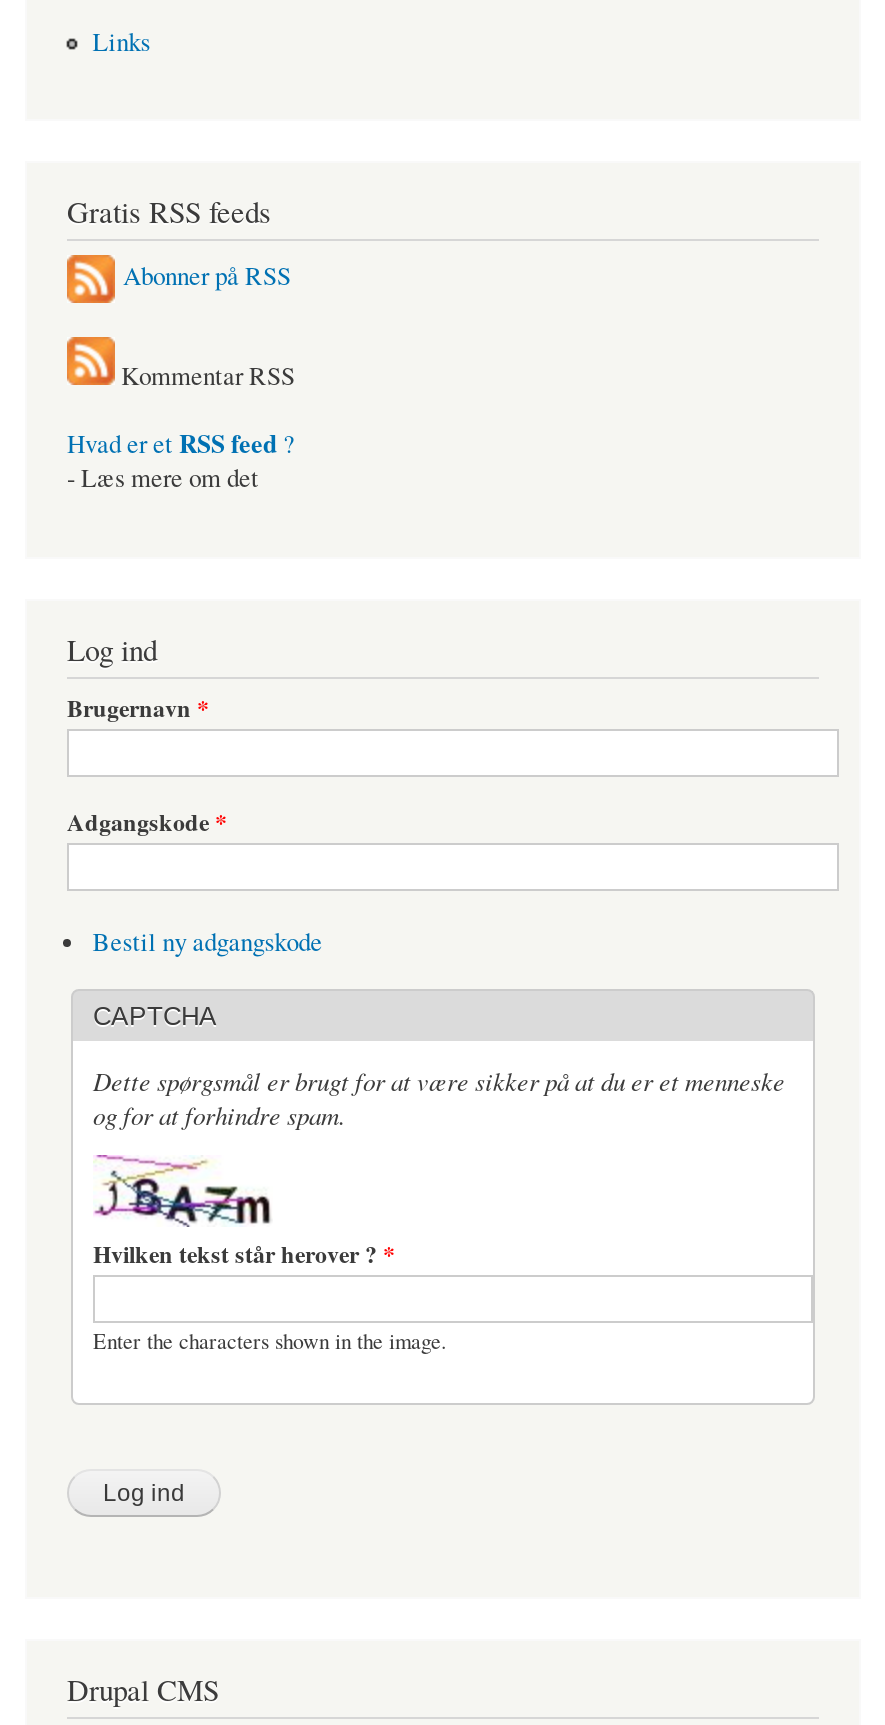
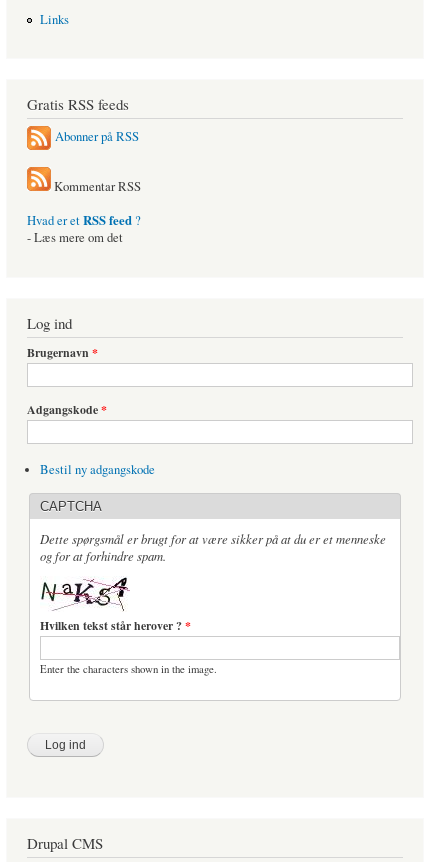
- [image]
+ [image]
